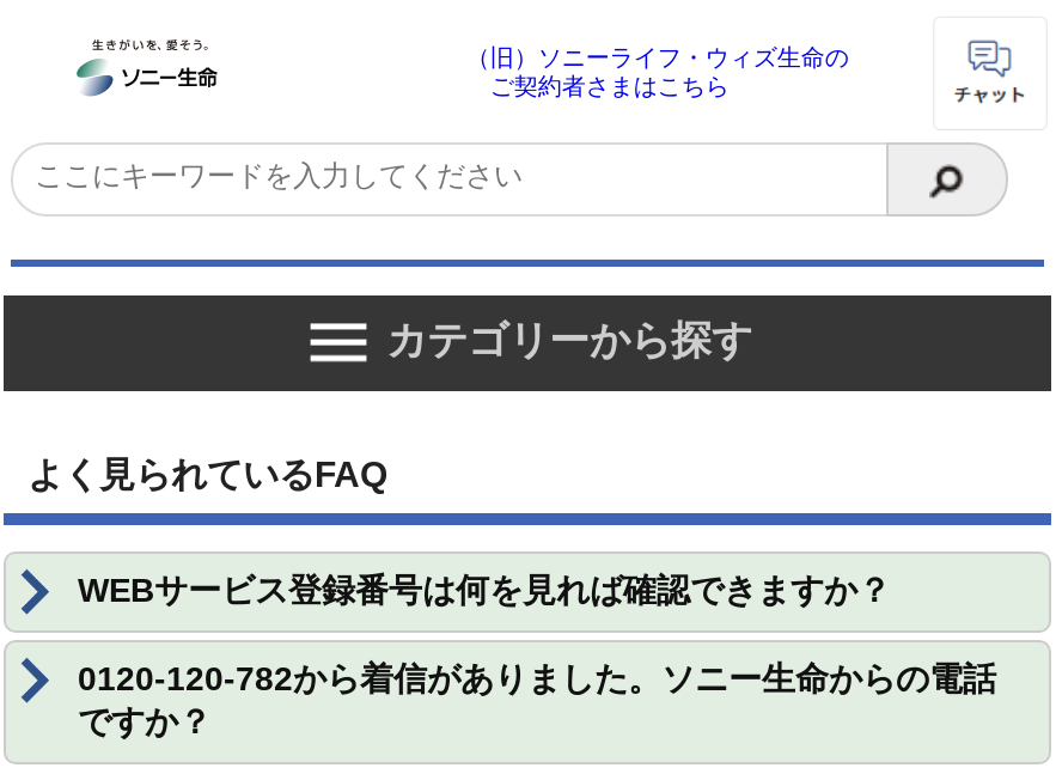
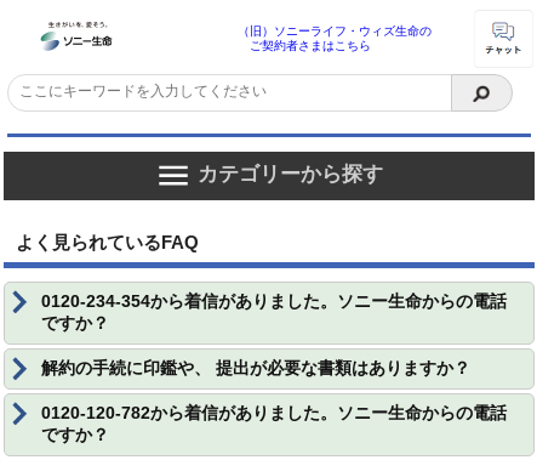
- WEBサービス登録番号は何を見れば確認できますか？
+ 0120-234-354から着信がありました。ソニー生命からの電話
+ ですか？
+ 解約の手続に印鑑や、 提出が必要な書類はありますか？
